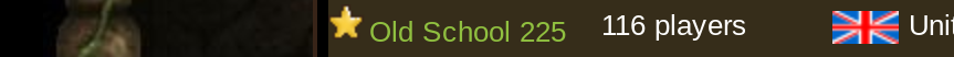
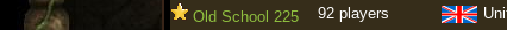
- Old School 225 116 players
+ Old School 225 92 players
